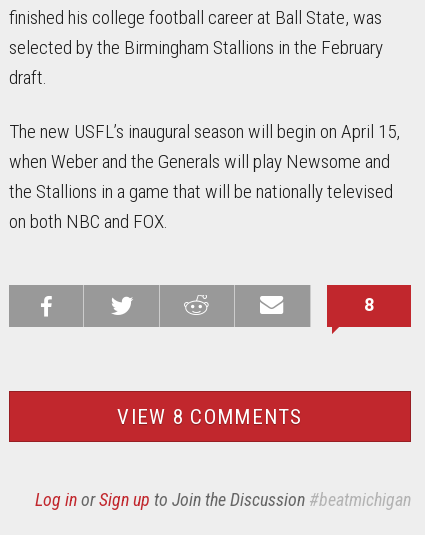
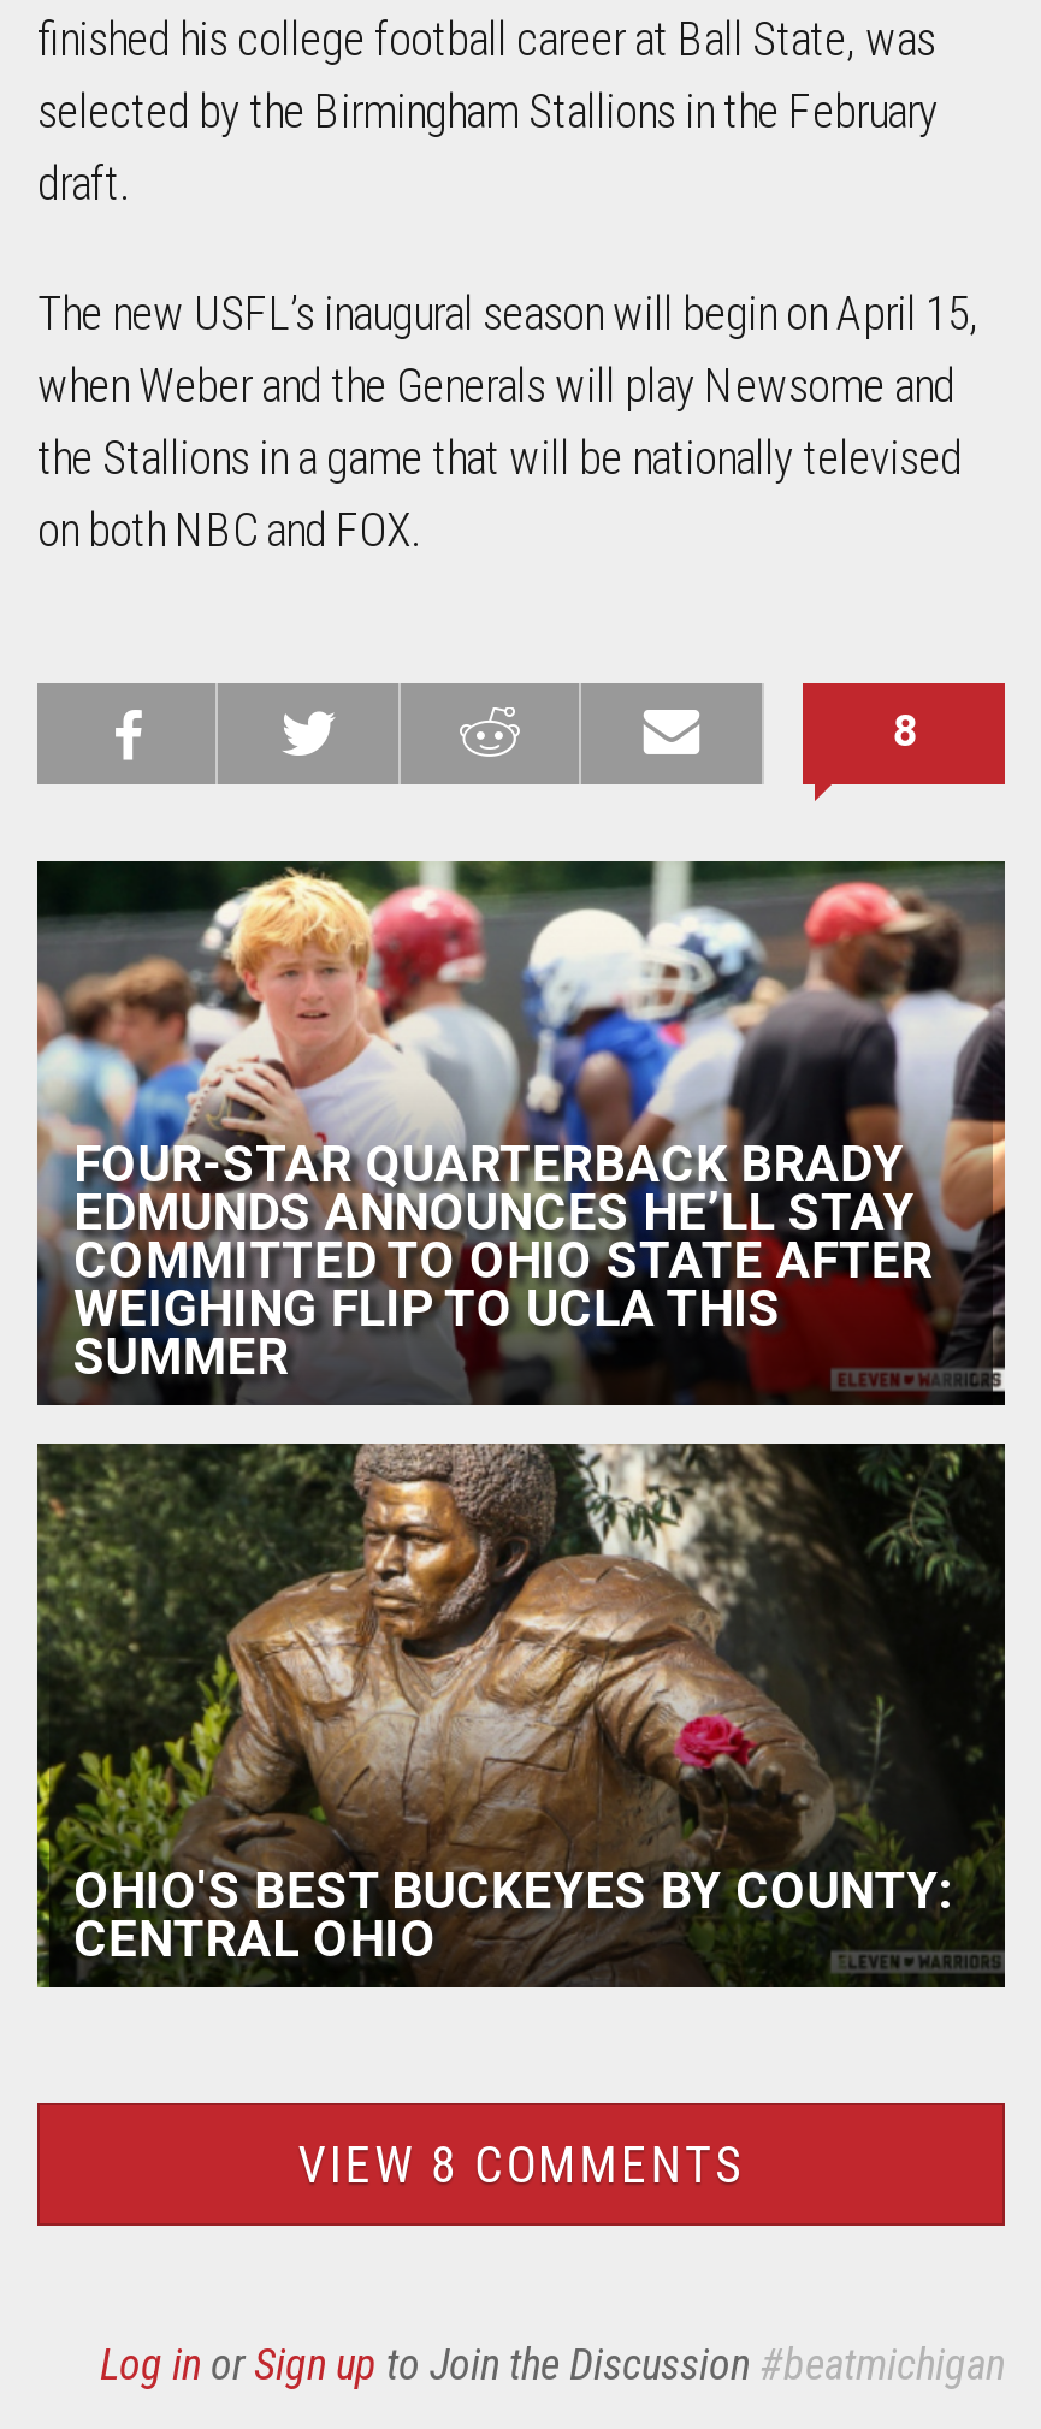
+ [image]
+ FOUR-STAR QUARTERBACK BRADY
+ EDMUNDS ANNOUNCES HE’LL STAY
+ COMMITTED TO OHIO STATE AFTER
+ WEIGHING FLIP TO UCLA THIS
+ SUMMER

+ [image]
+ OHIO'S BEST BUCKEYES BY COUNTY:
+ CENTRAL OHIO
